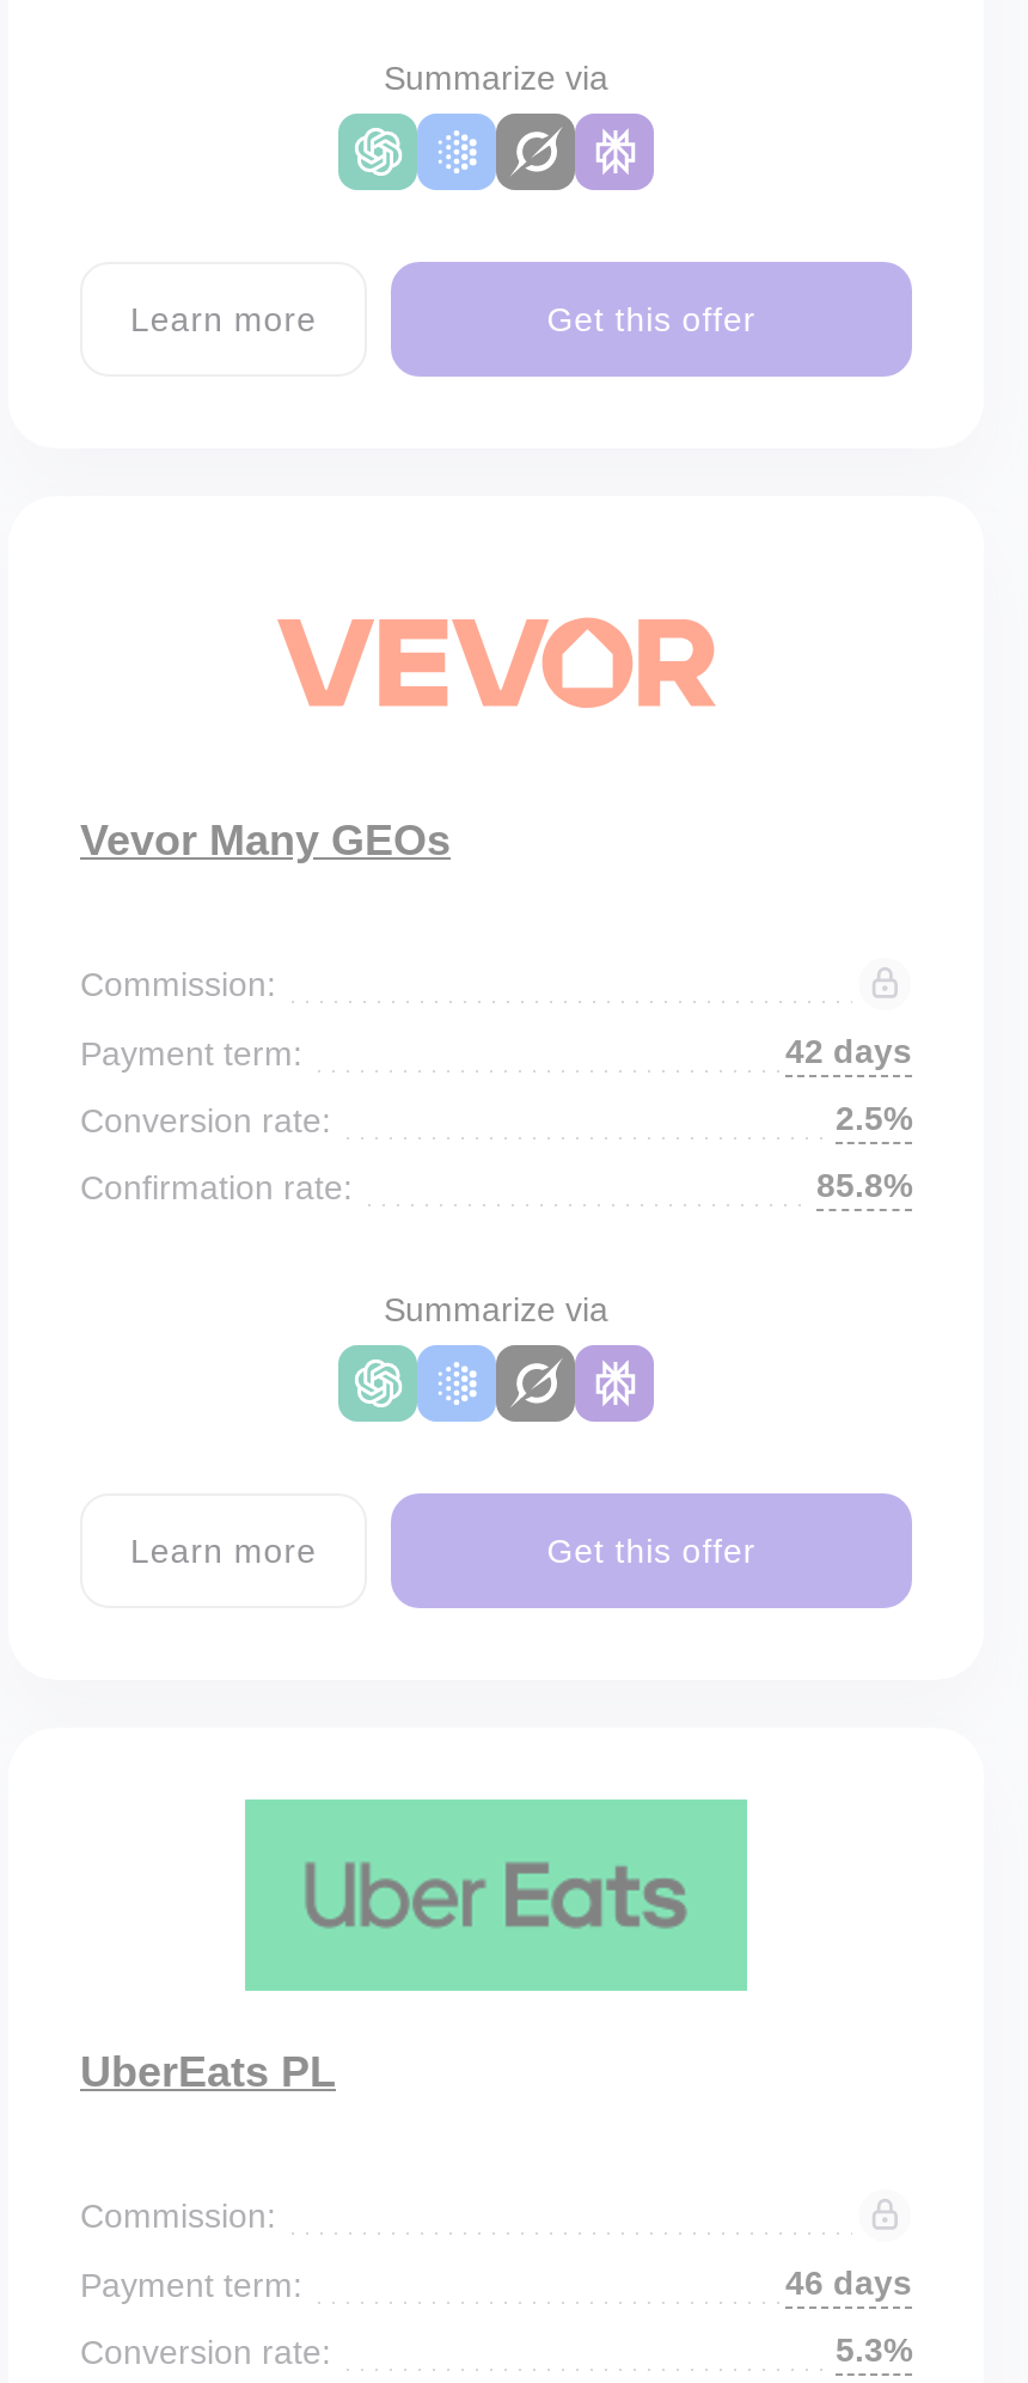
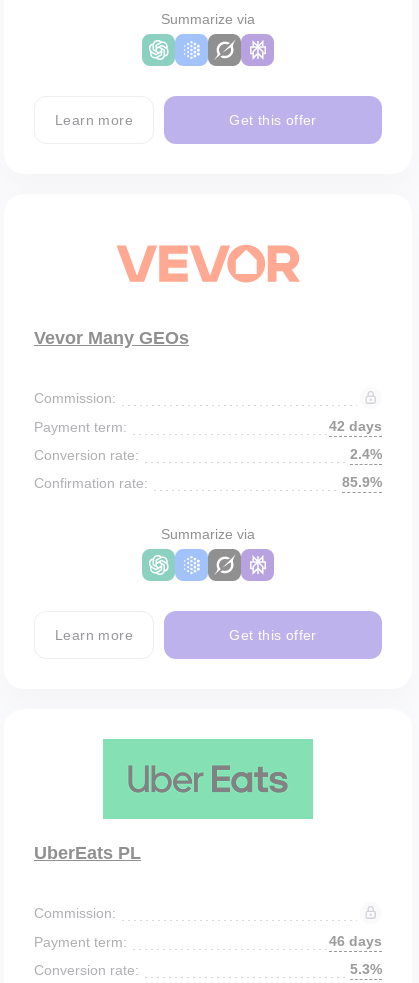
- 2.5%
+ 2.4%

- 85.8%
+ 85.9%
